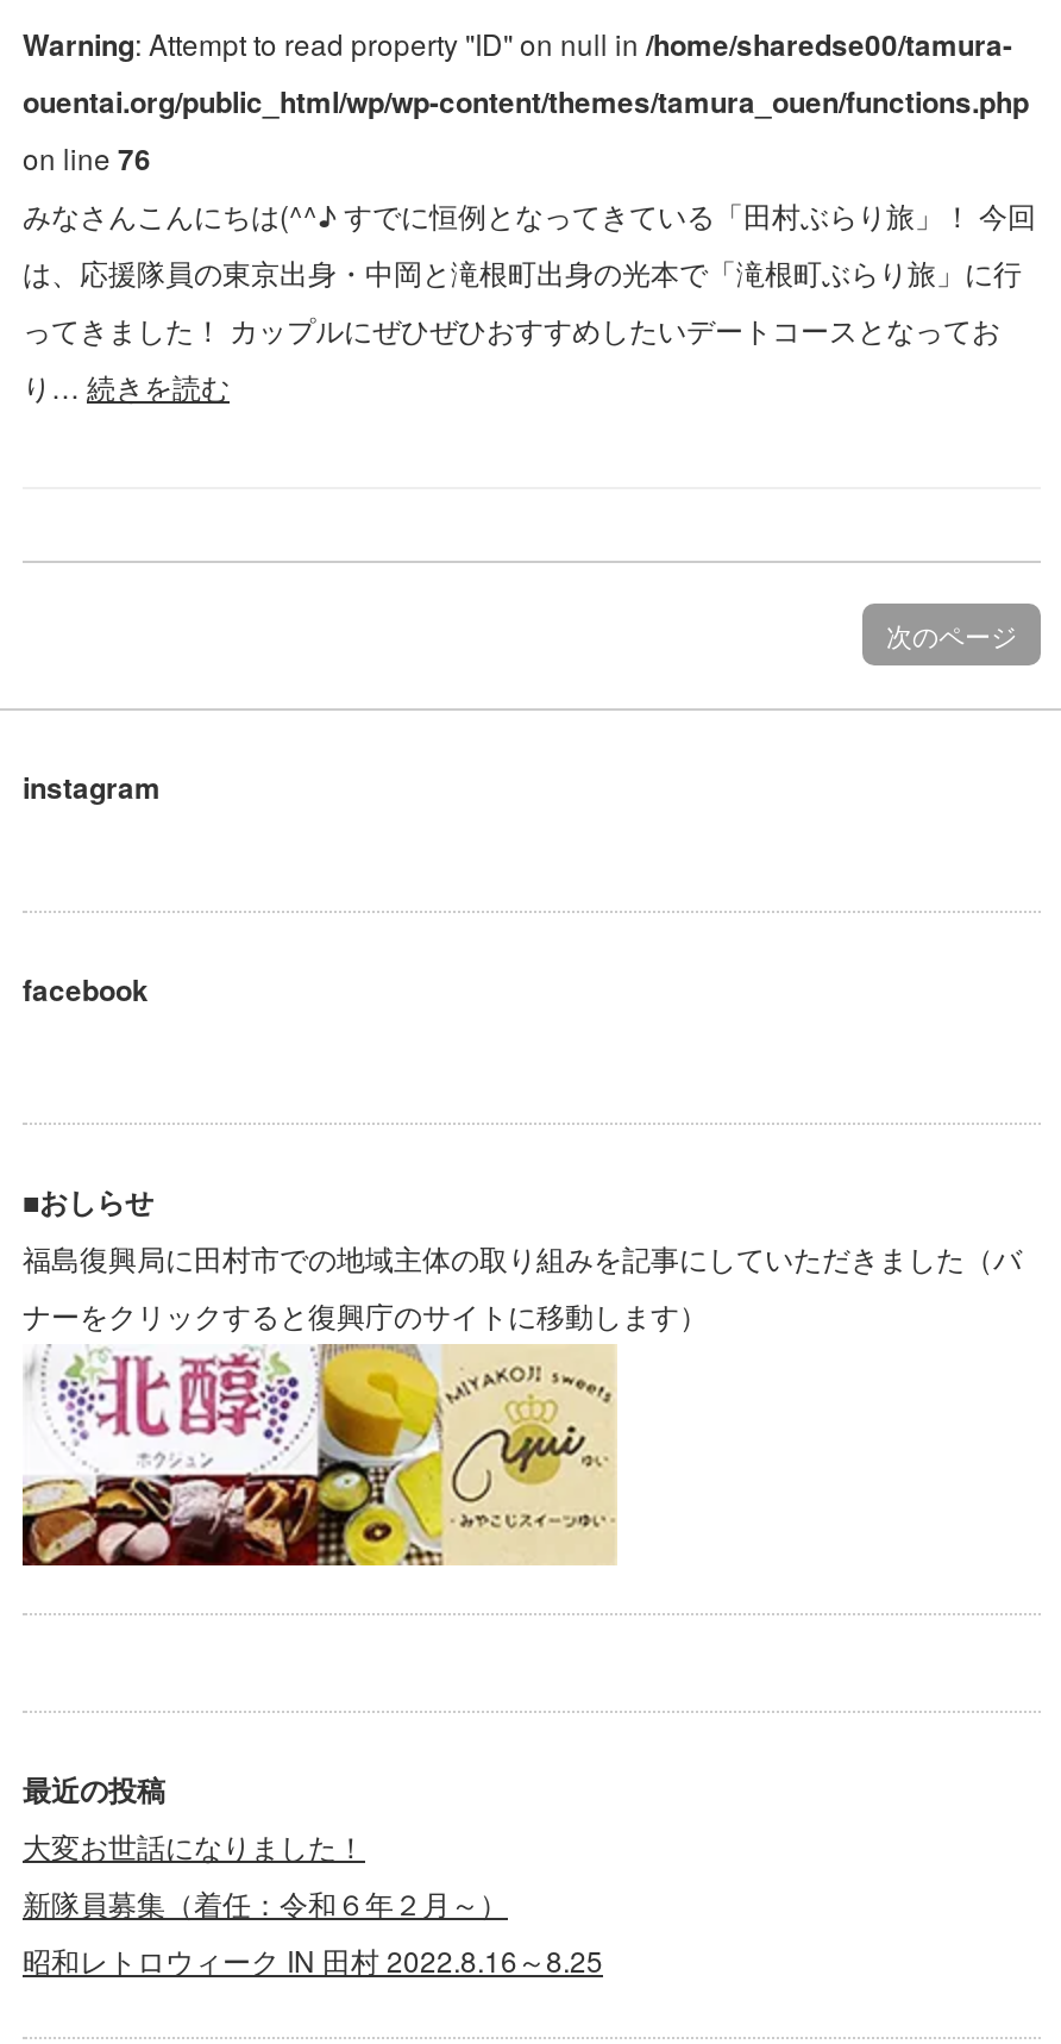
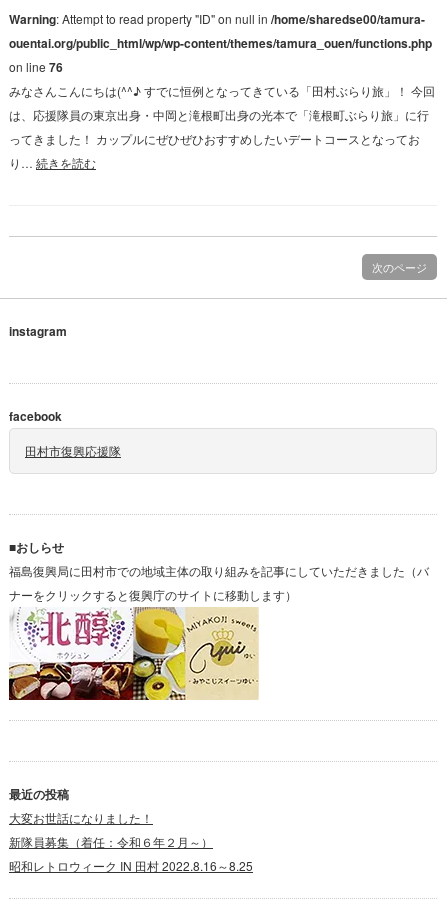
+ 田村市復興応援隊
